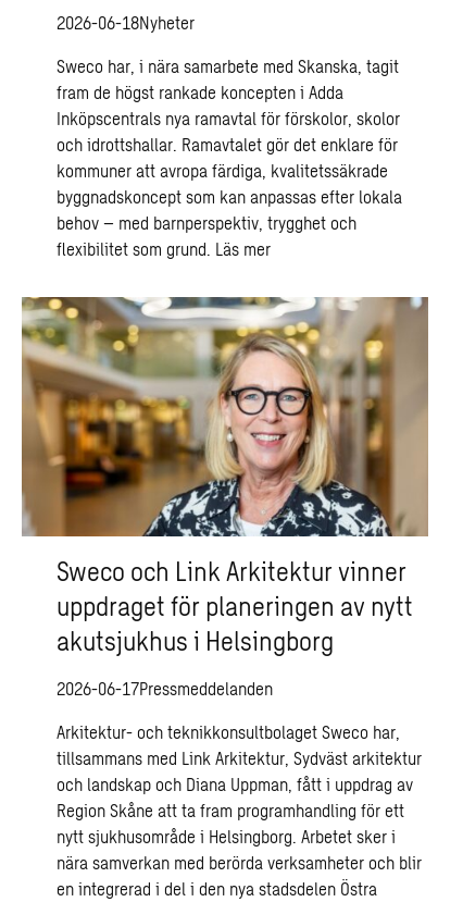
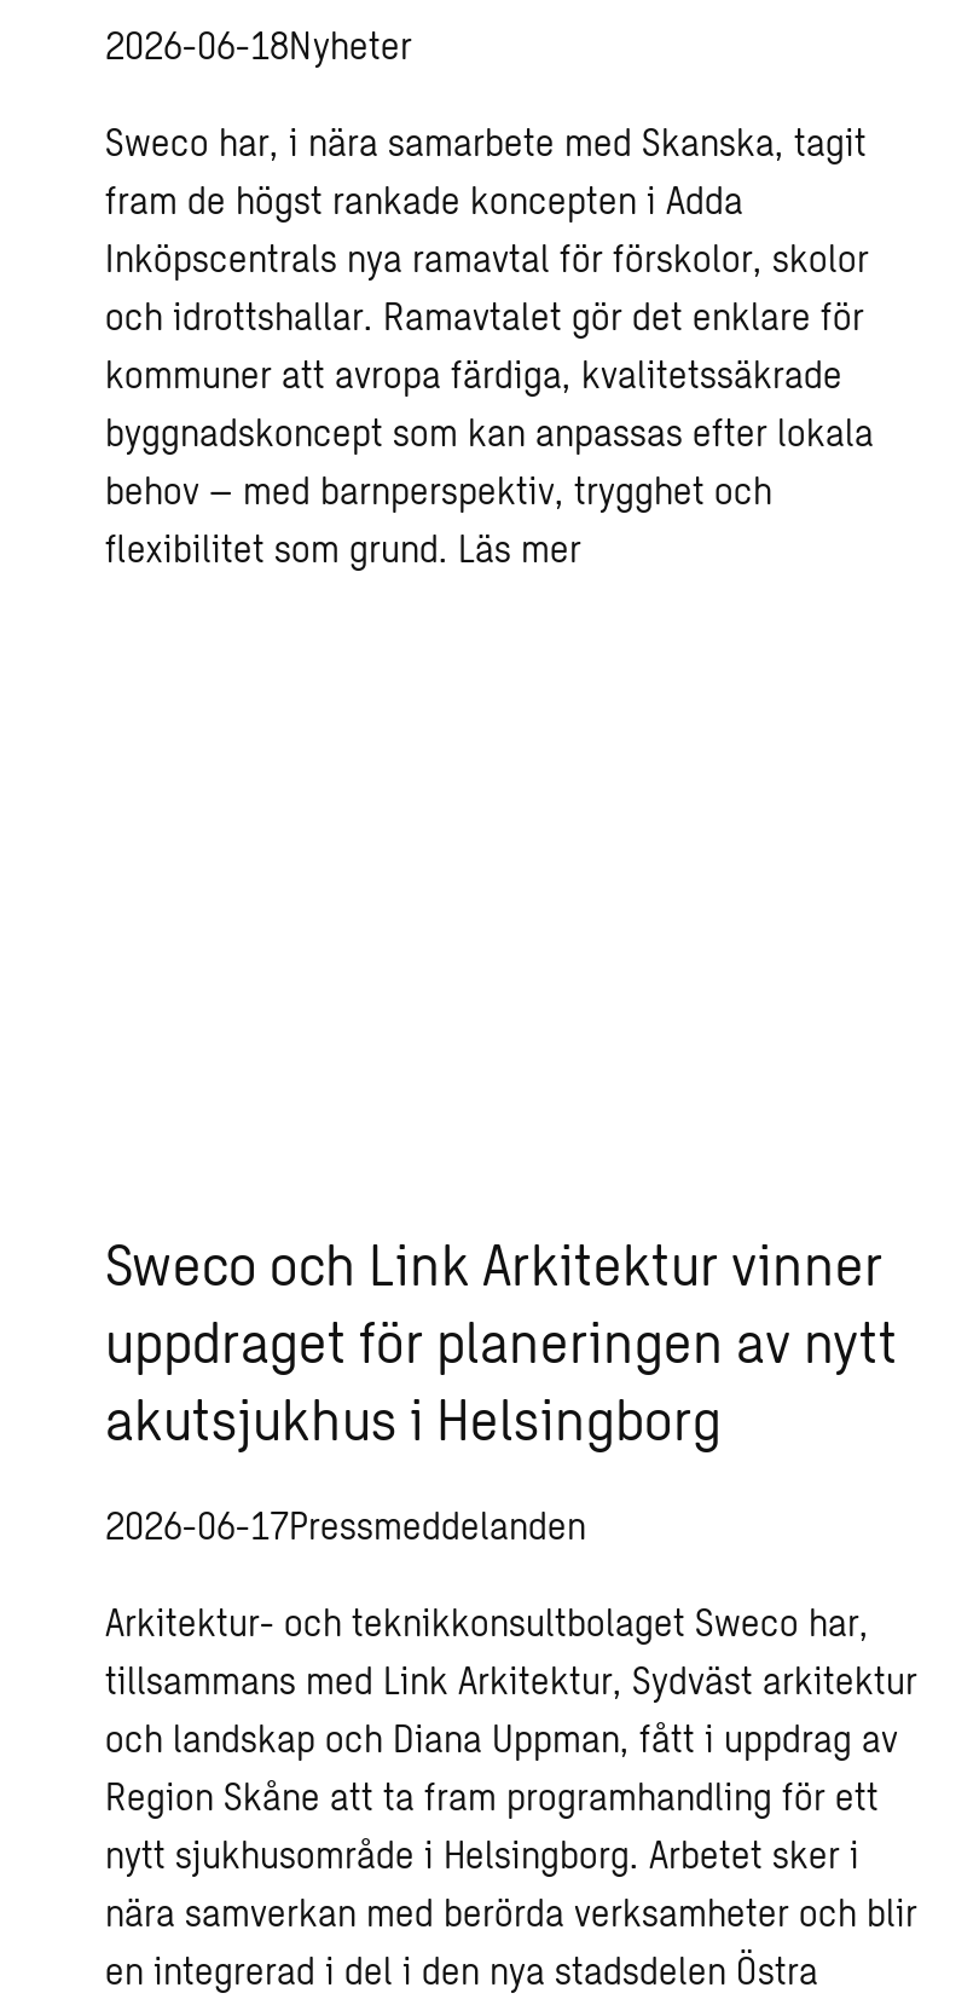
- [image]
